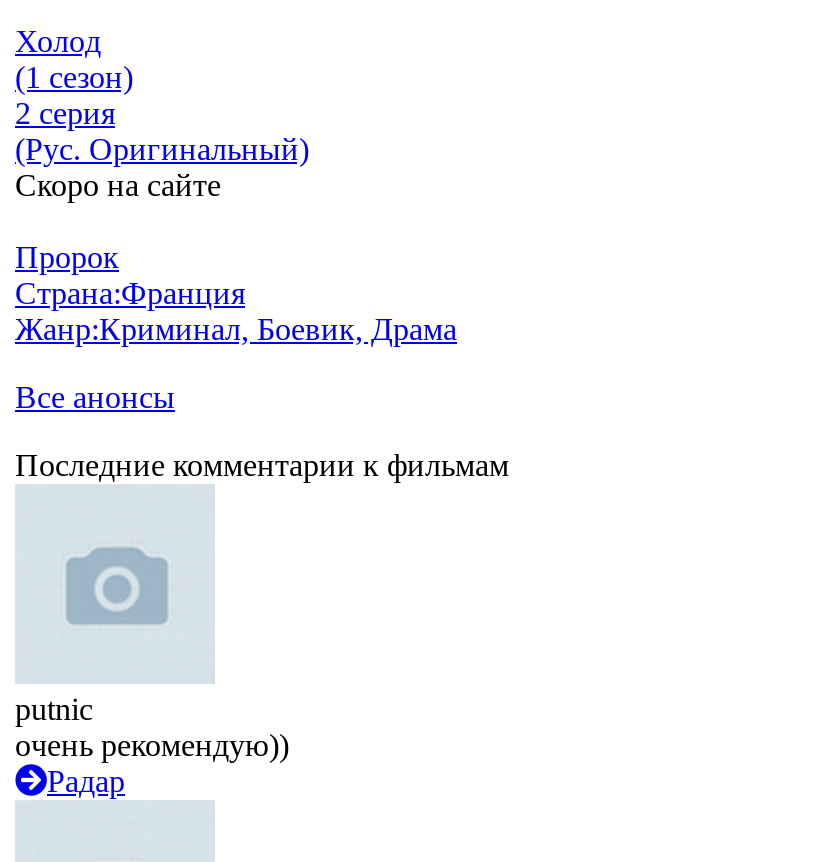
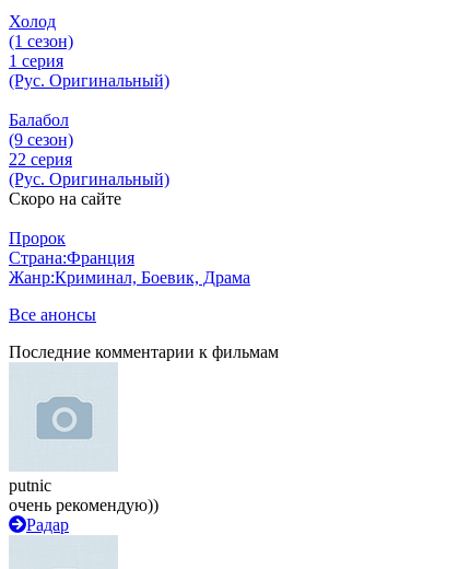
- 2 серия
+ 1 серия
+ (Рус. Оригинальный)
+ Балабол
+ (9 сезон)
+ 22 серия
